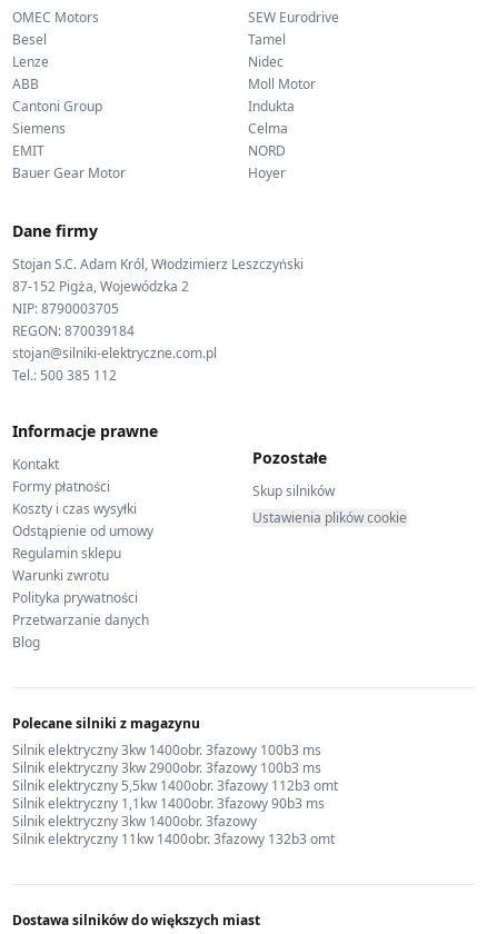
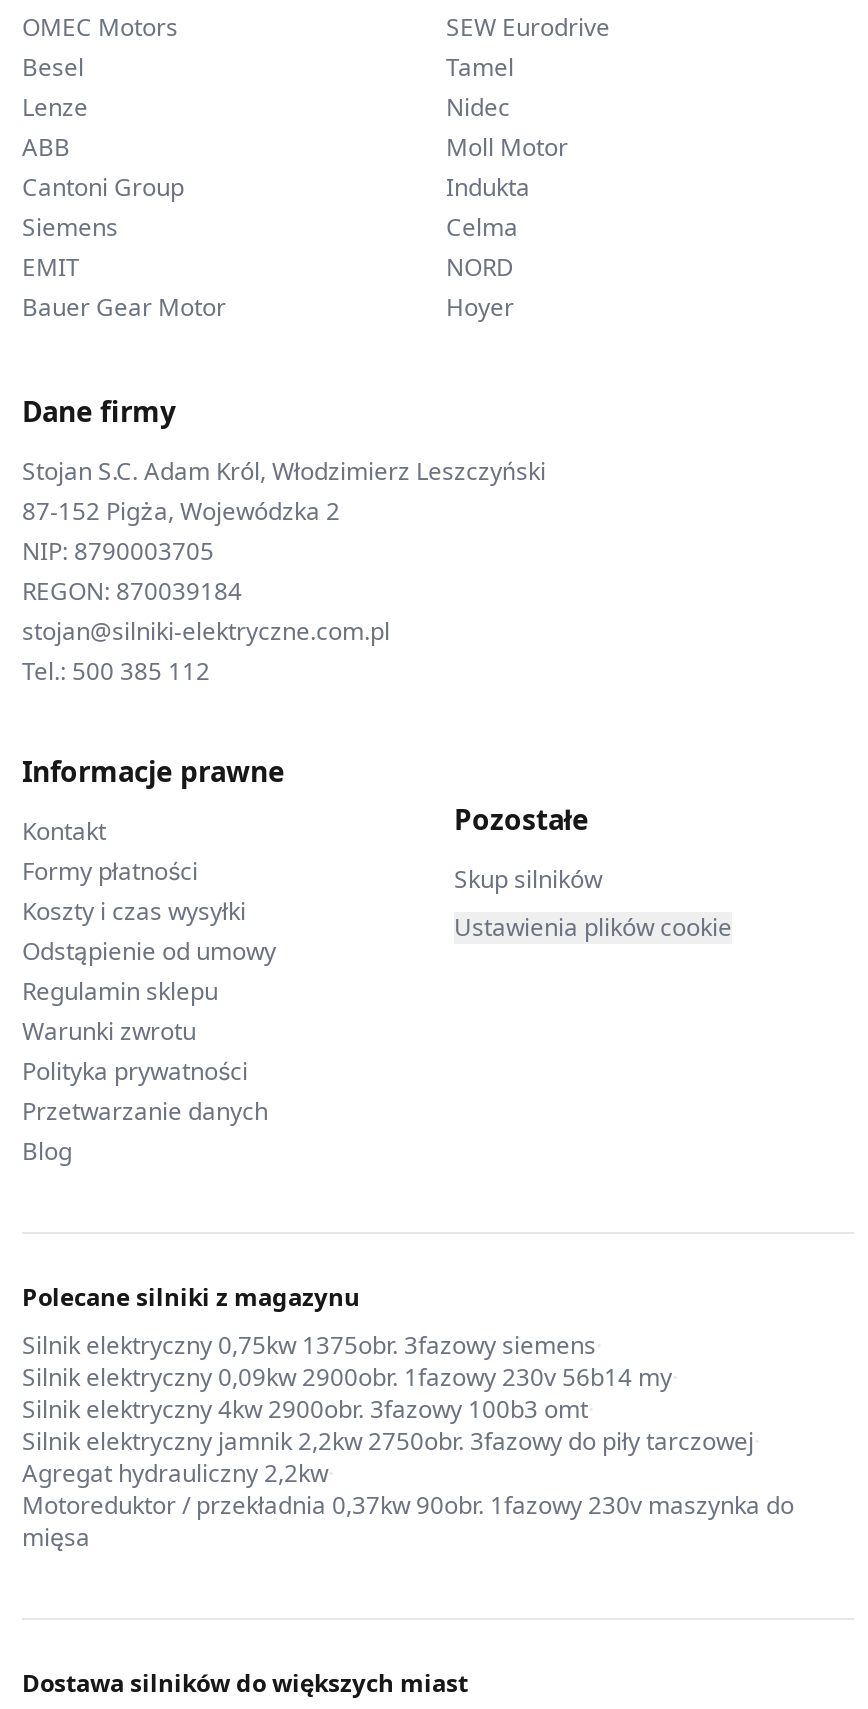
- Silnik elektryczny 3kw 1400obr. 3fazowy 100b3 ms ·
- Silnik elektryczny 3kw 2900obr. 3fazowy 100b3 ms ·
- Silnik elektryczny 5,5kw 1400obr. 3fazowy 112b3 omt ·
- Silnik elektryczny 1,1kw 1400obr. 3fazowy 90b3 ms ·
- Silnik elektryczny 3kw 1400obr. 3fazowy ·
- Silnik elektryczny 11kw 1400obr. 3fazowy 132b3 omt
+ Silnik elektryczny 0,75kw 1375obr. 3fazowy siemens ·
+ Silnik elektryczny 0,09kw 2900obr. 1fazowy 230v 56b14 my ·
+ Silnik elektryczny 4kw 2900obr. 3fazowy 100b3 omt ·
+ Silnik elektryczny jamnik 2,2kw 2750obr. 3fazowy do piły tarczowej ·
+ Agregat hydrauliczny 2,2kw ·
+ Motoreduktor / przekładnia 0,37kw 90obr. 1fazowy 230v maszynka do
+ mięsa
